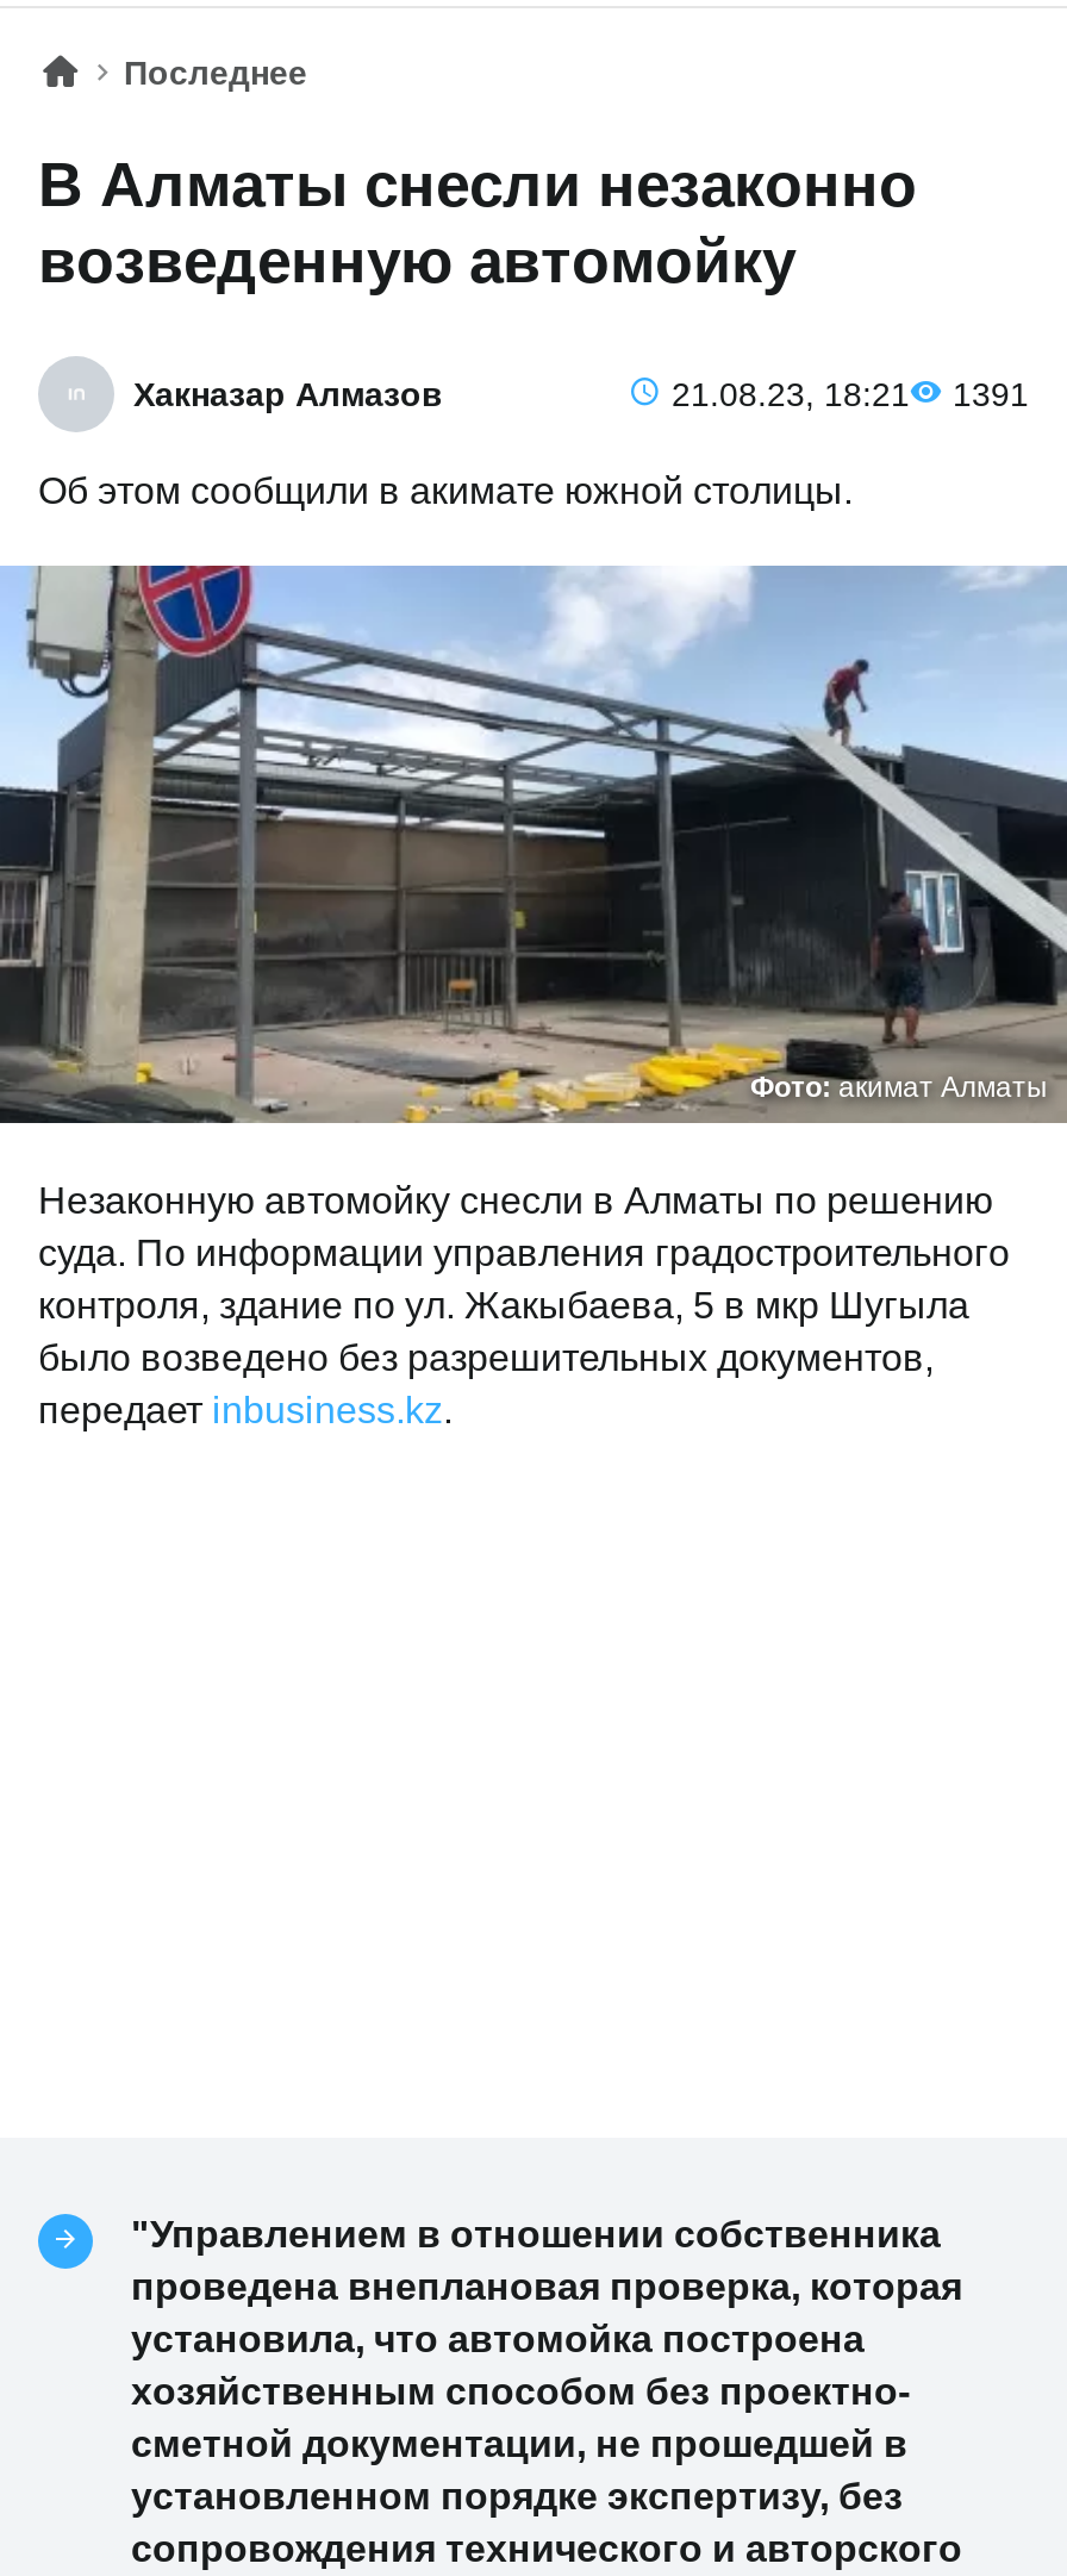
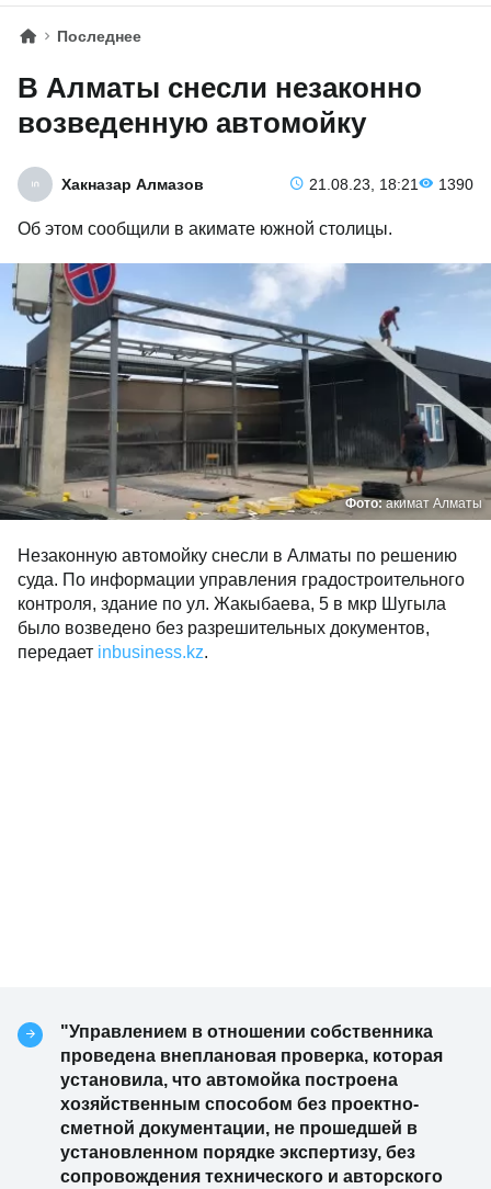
- 21.08.23, 18:21 1391
+ 21.08.23, 18:21 1390
